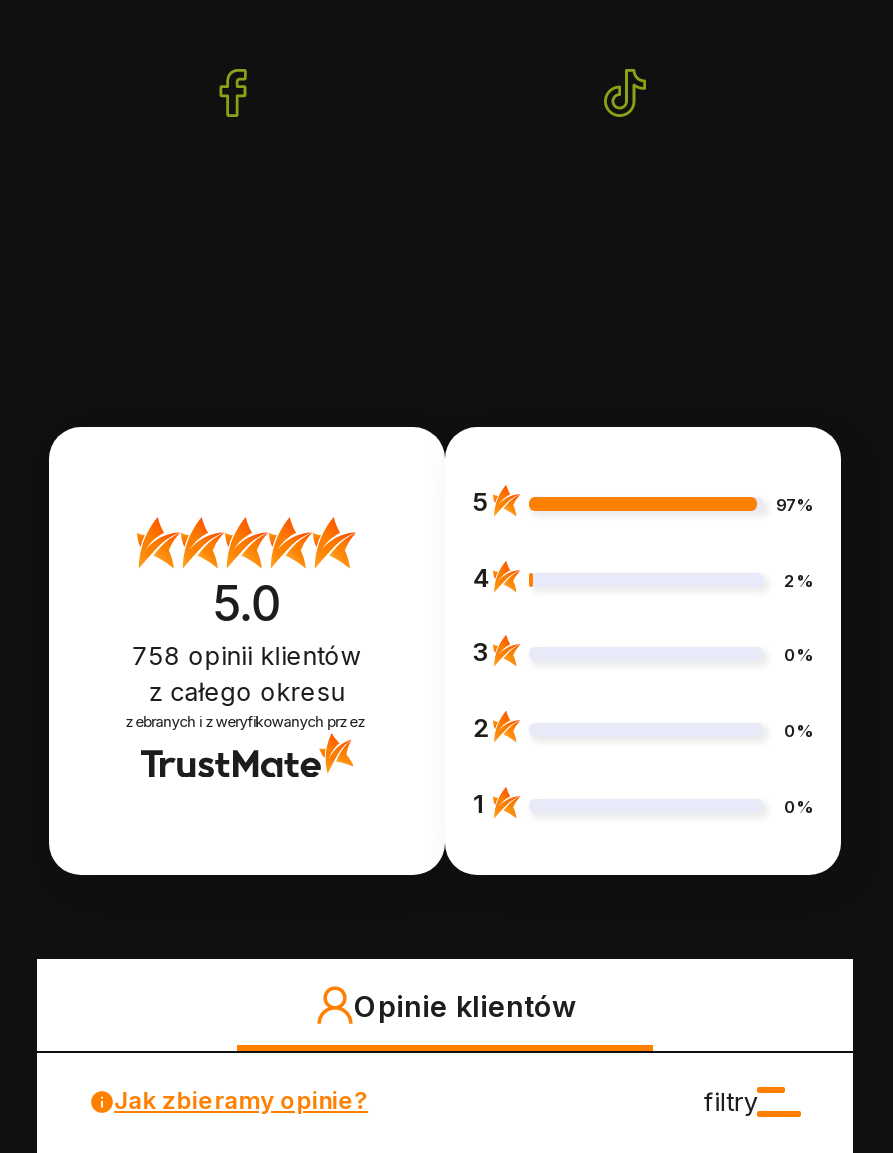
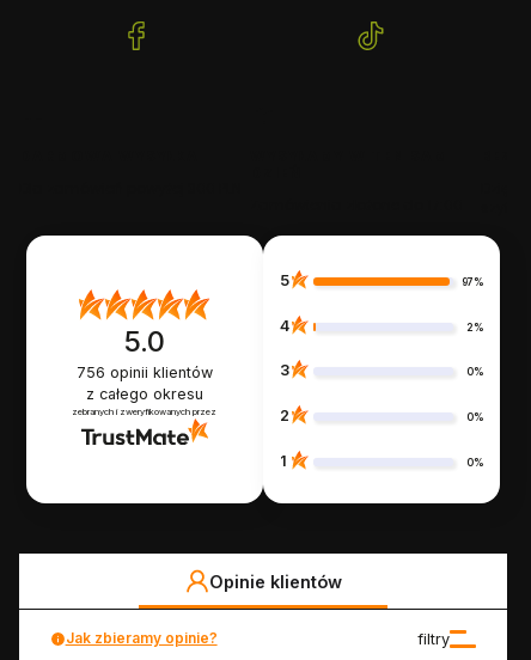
- 758 opinii klientów
+ 756 opinii klientów
